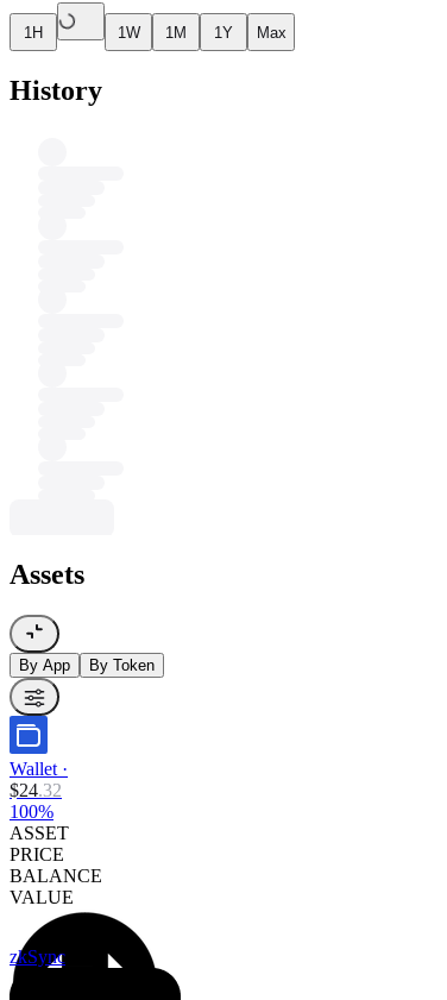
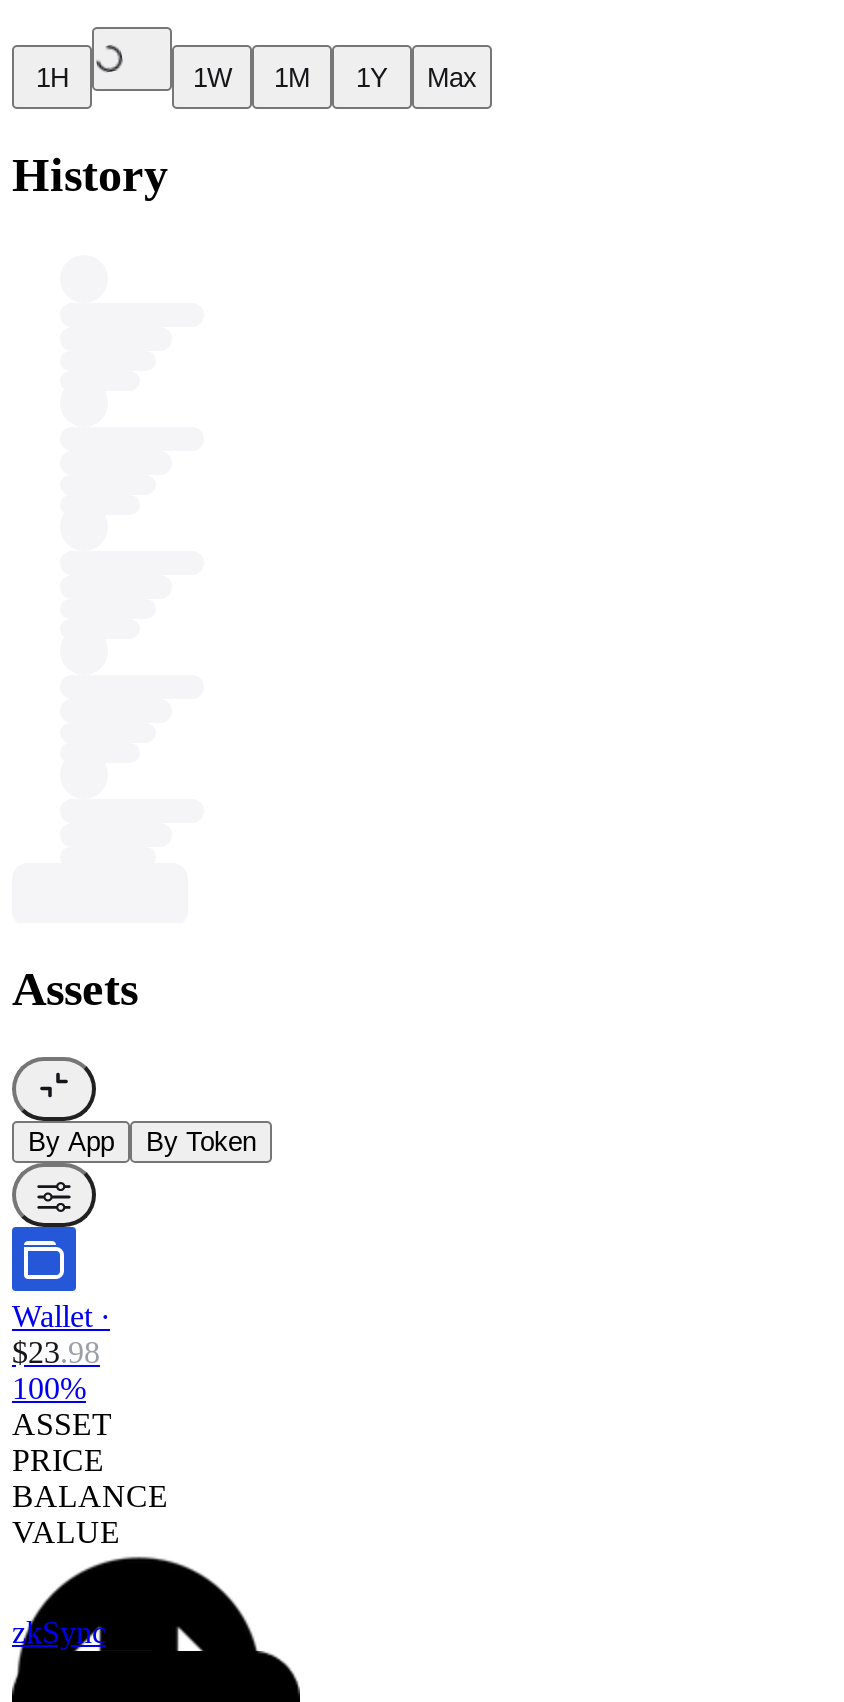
- $24.32
+ $23.98
